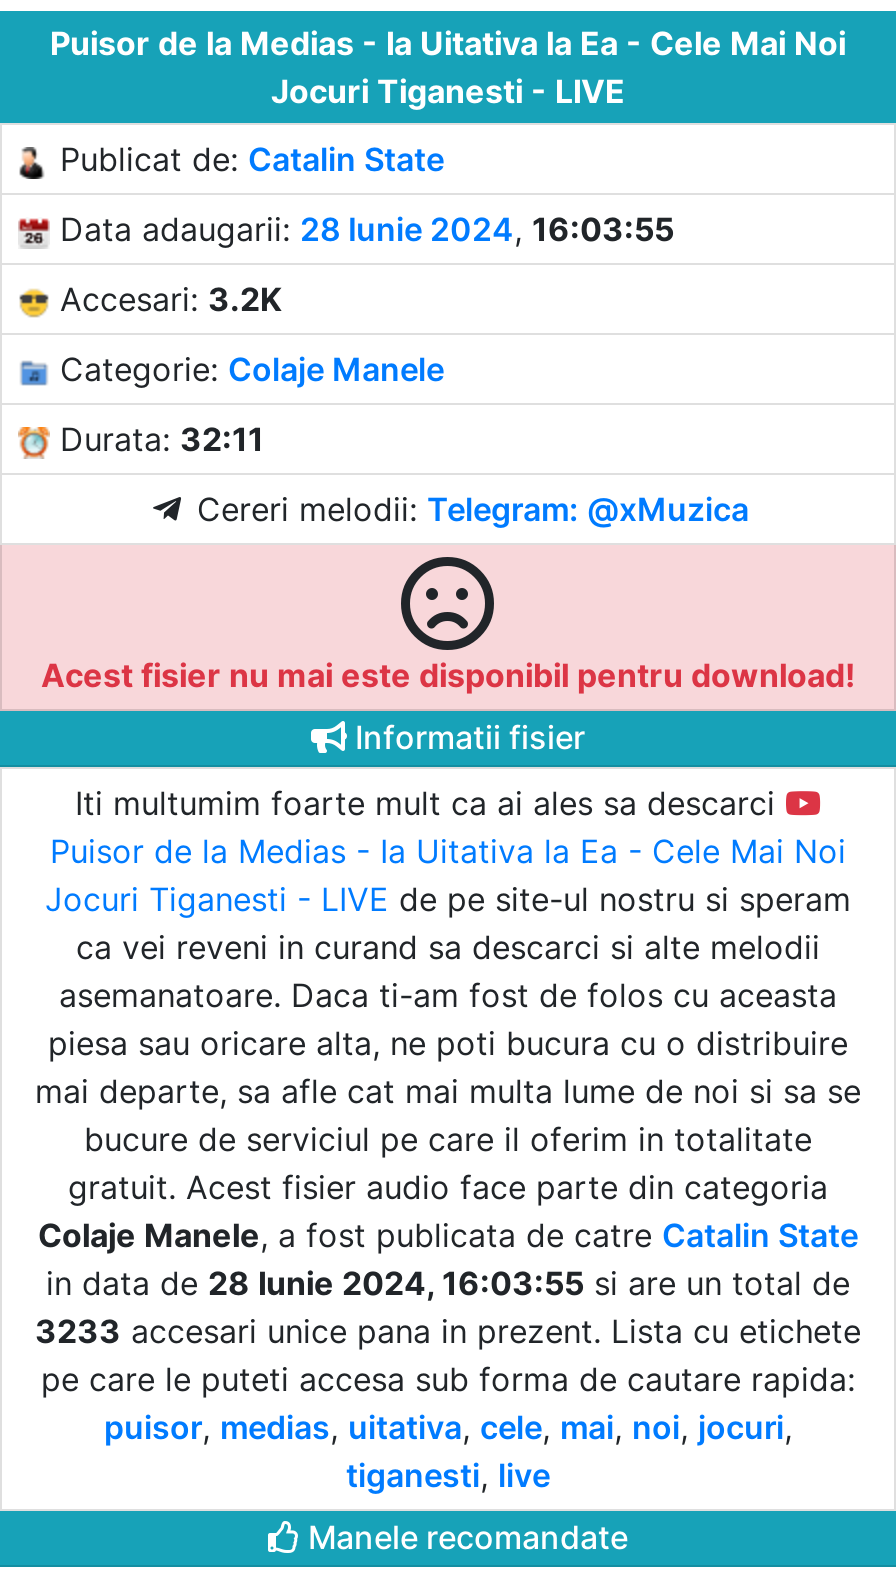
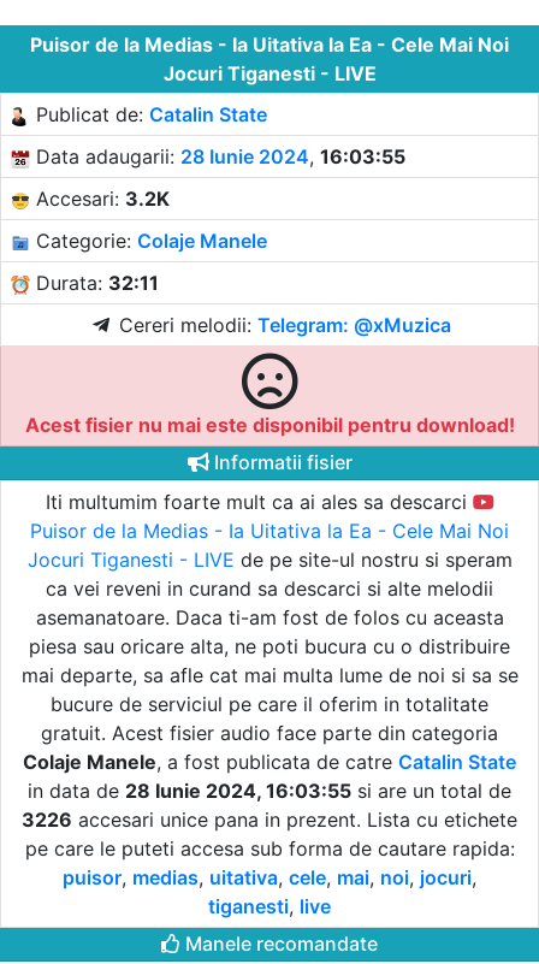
- 3233 accesari unice pana in prezent. Lista cu etichete
+ 3226 accesari unice pana in prezent. Lista cu etichete
